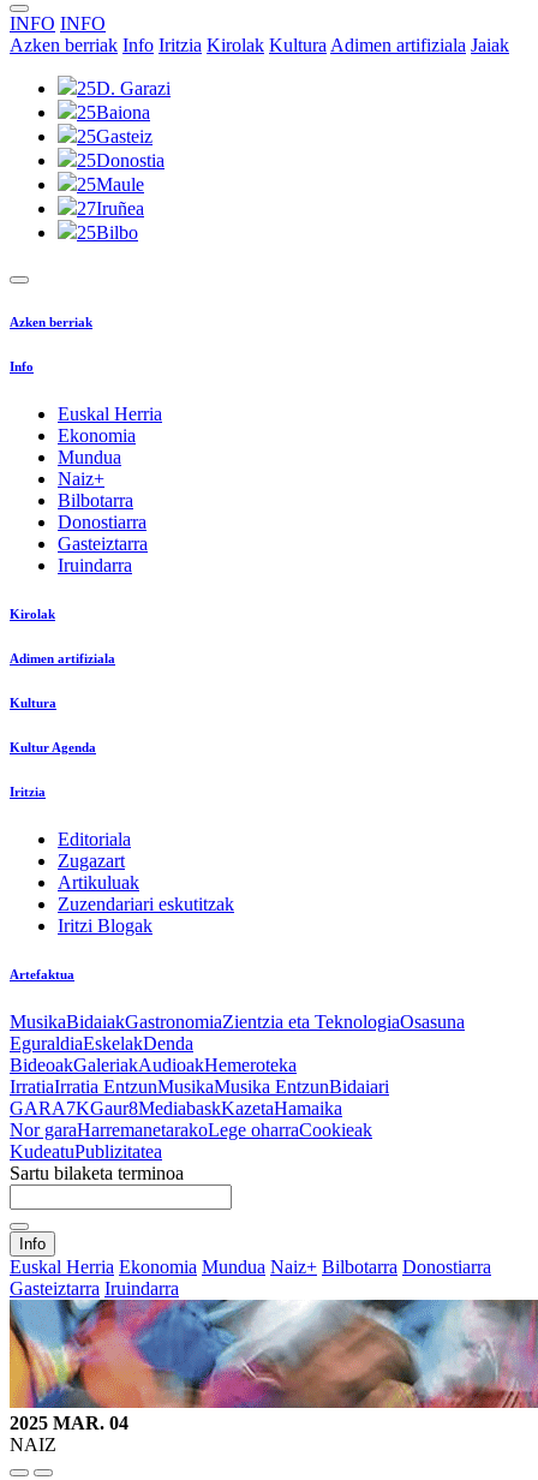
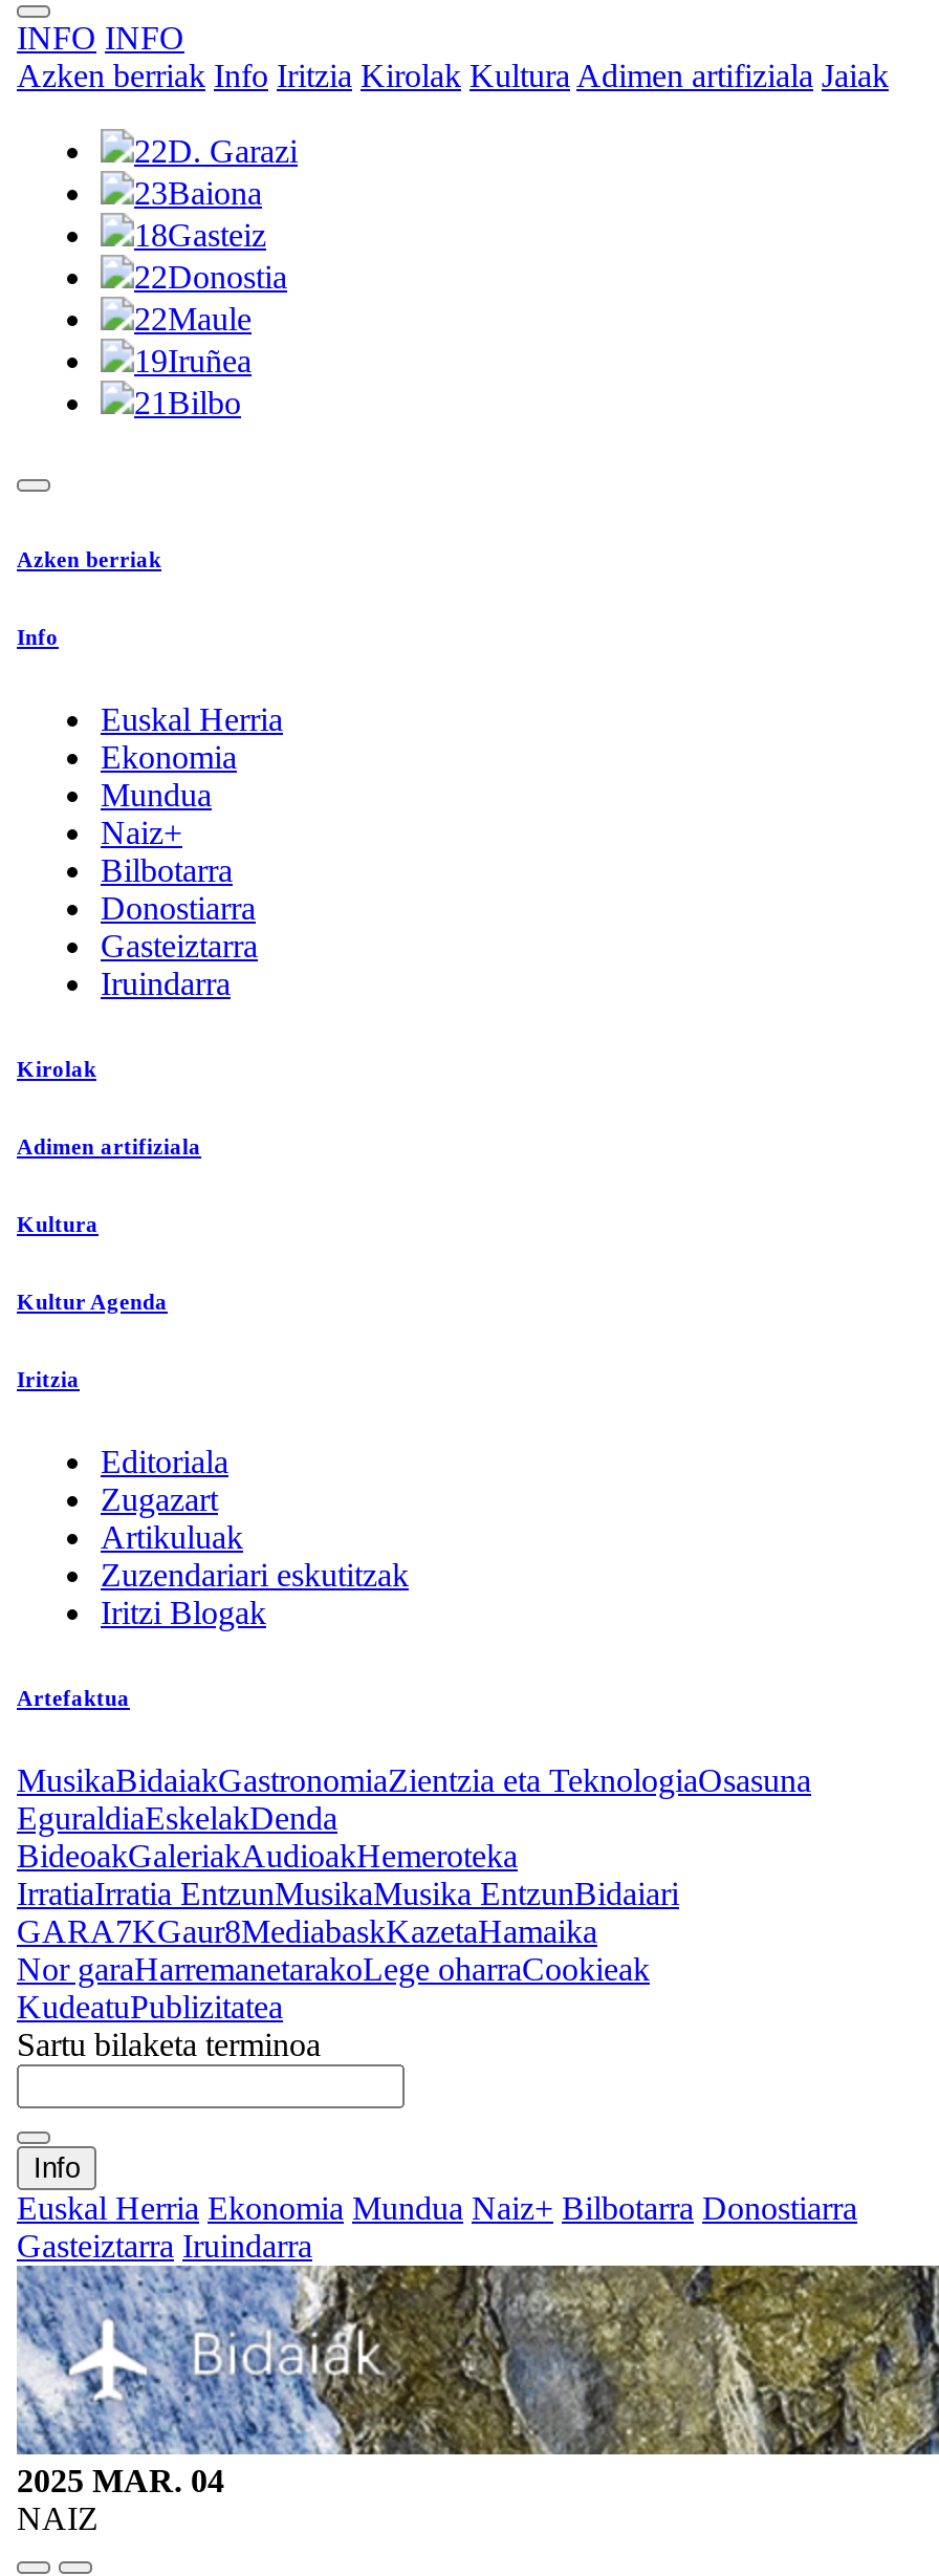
- 25D. Garazi
+ 22D. Garazi

- 25Baiona
+ 23Baiona

- 25Gasteiz
+ 18Gasteiz

- 25Donostia
+ 22Donostia

- 25Maule
+ 22Maule

- 27Iruñea
+ 19Iruñea

- 25 Bilbo
+ 21 Bilbo

- [image]
+ [image]
